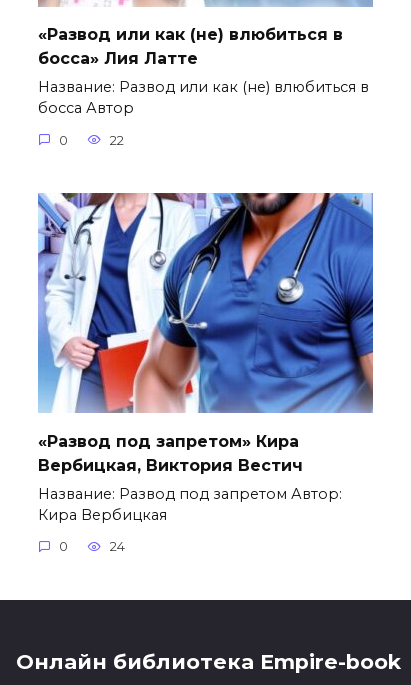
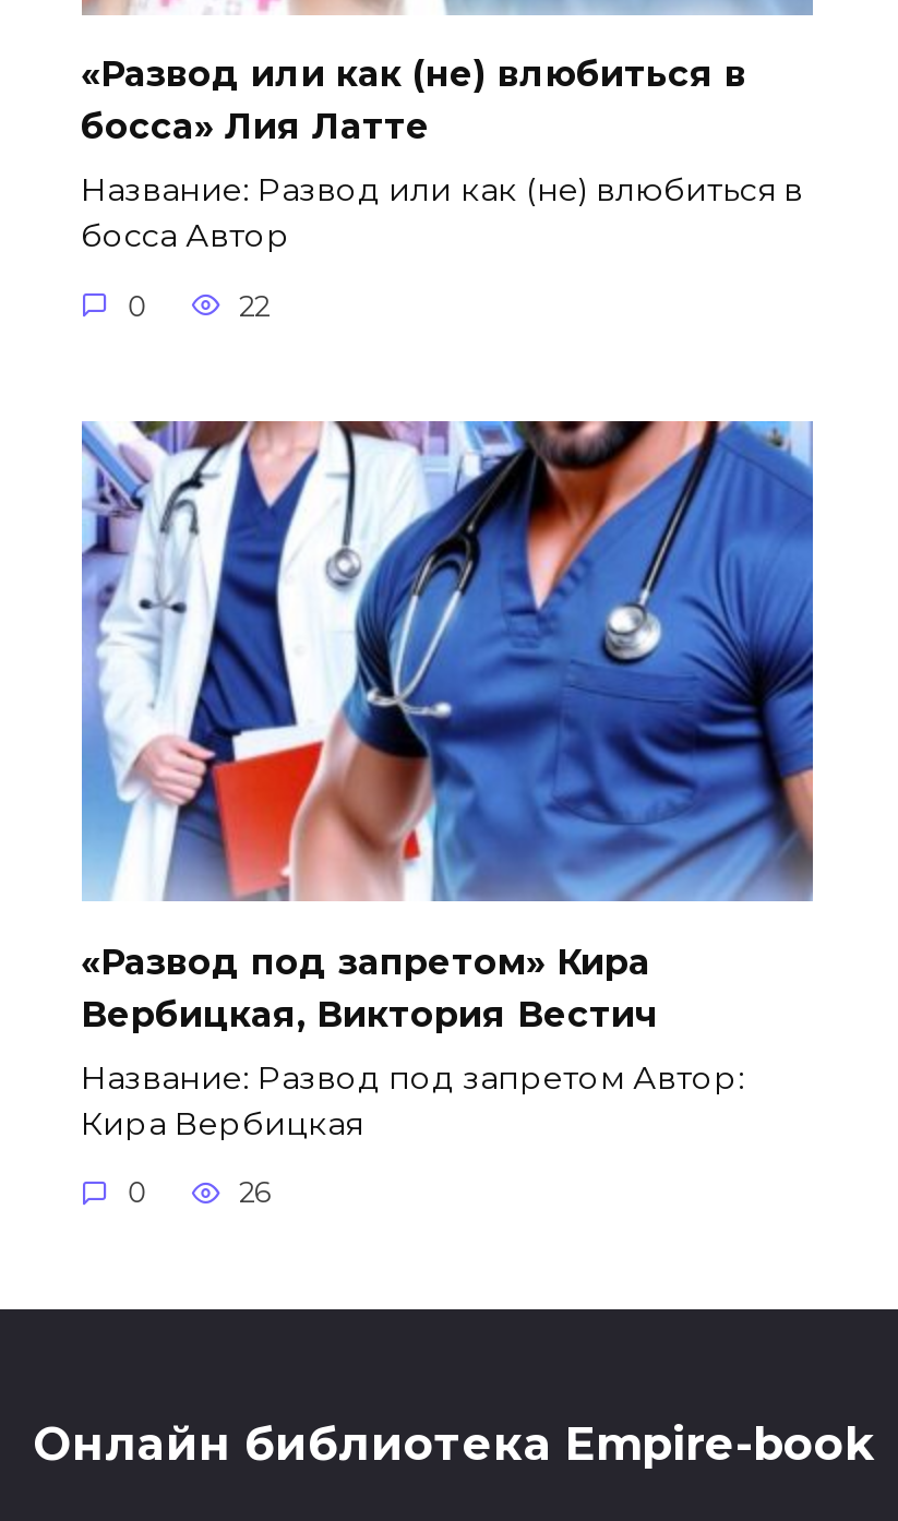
- 24
+ 26
